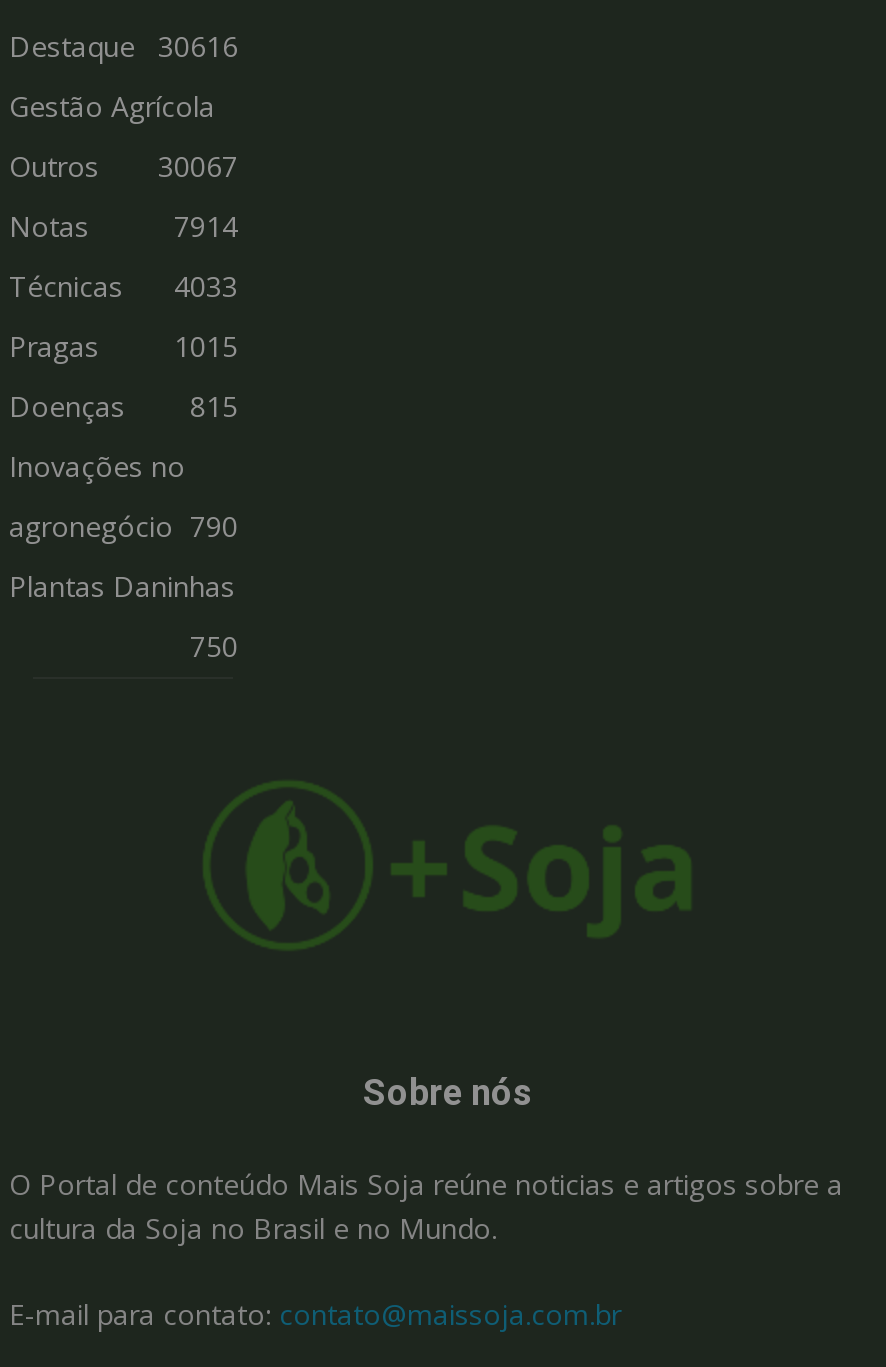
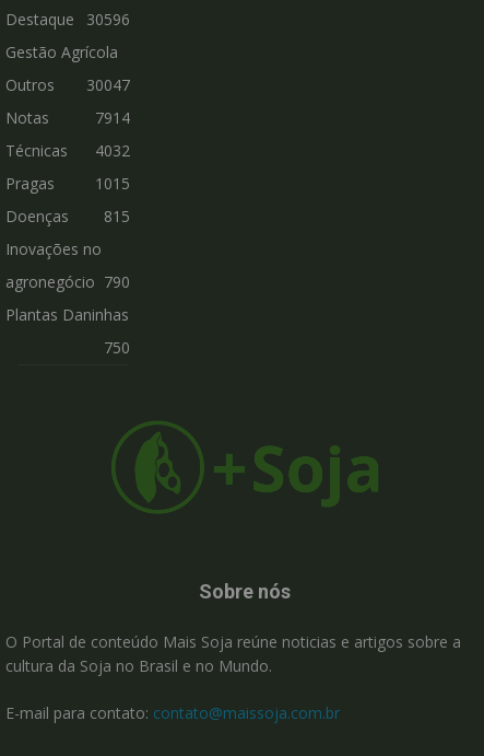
- Destaque 30616
+ Destaque 30596

- Outros 30067
+ Outros 30047

- Técnicas 4033
+ Técnicas 4032
